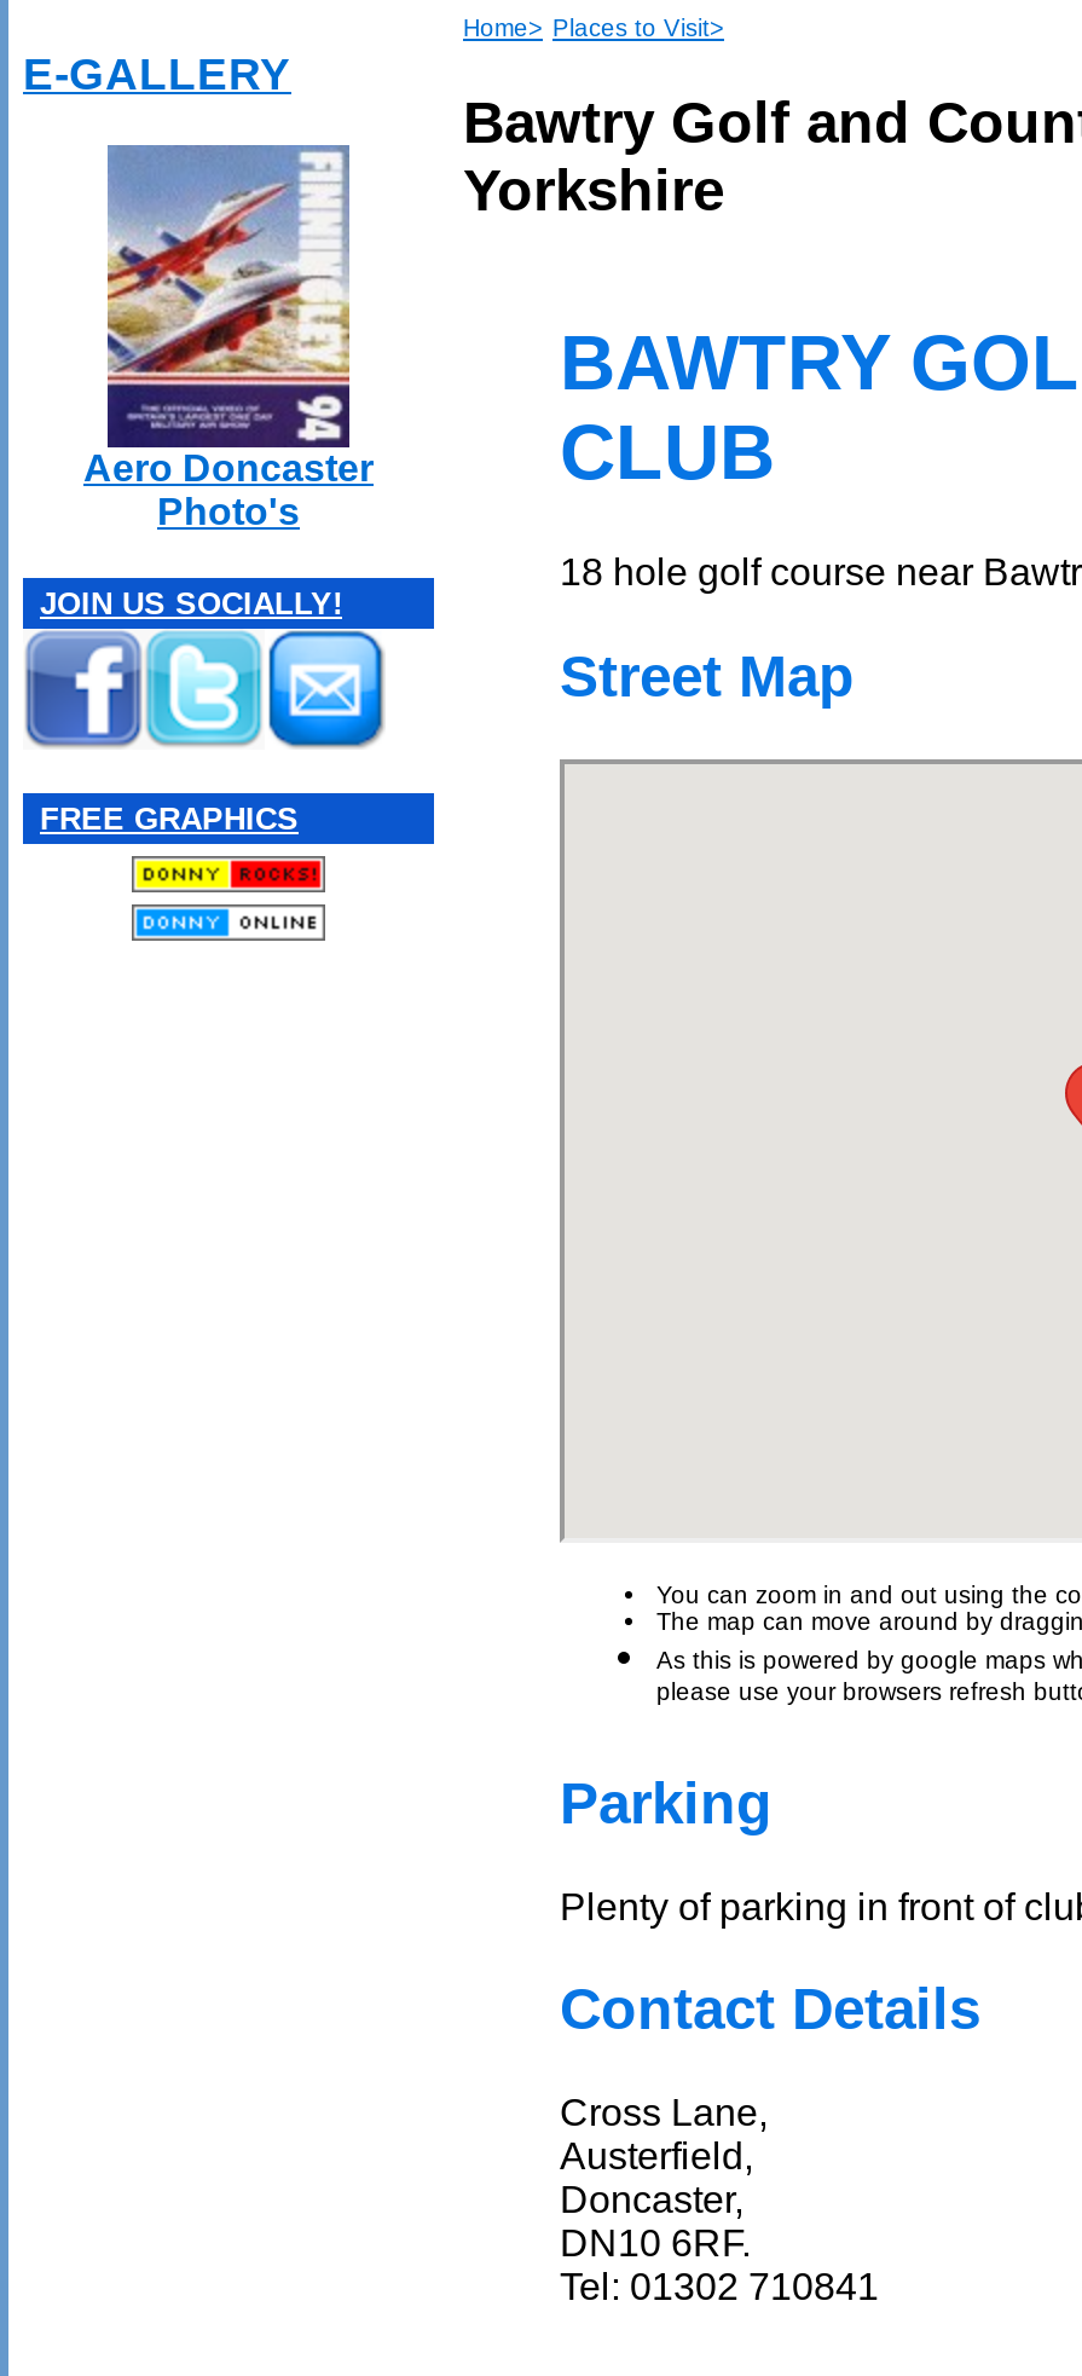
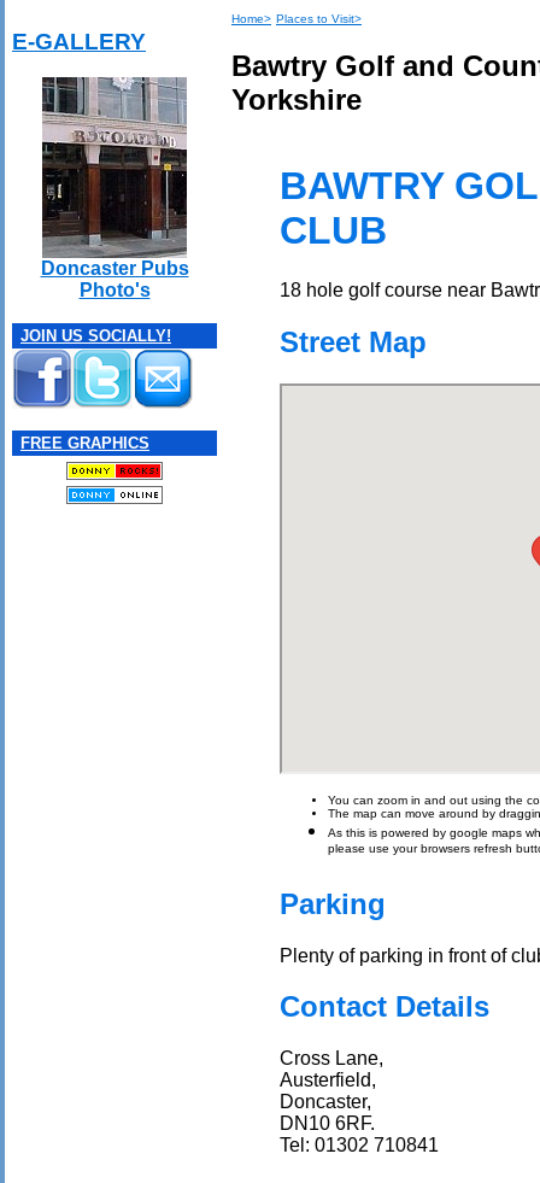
- [image]
- Aero Doncaster
+ [image]
+ Doncaster Pubs

moved down: [image] | Photo's | JOIN US SOCIALLY! | FREE GRAPHICS
